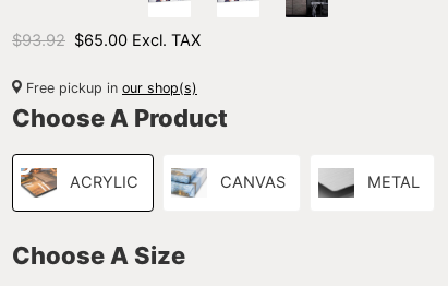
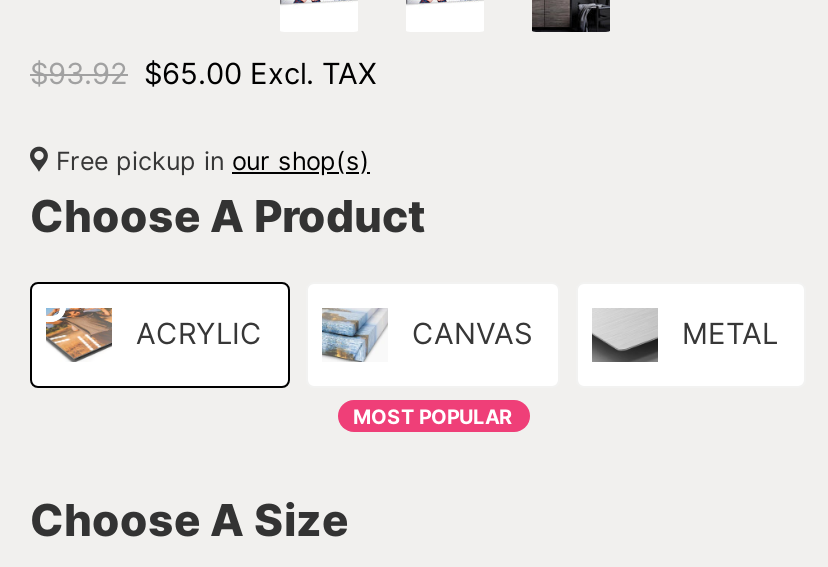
+ MOST POPULAR
